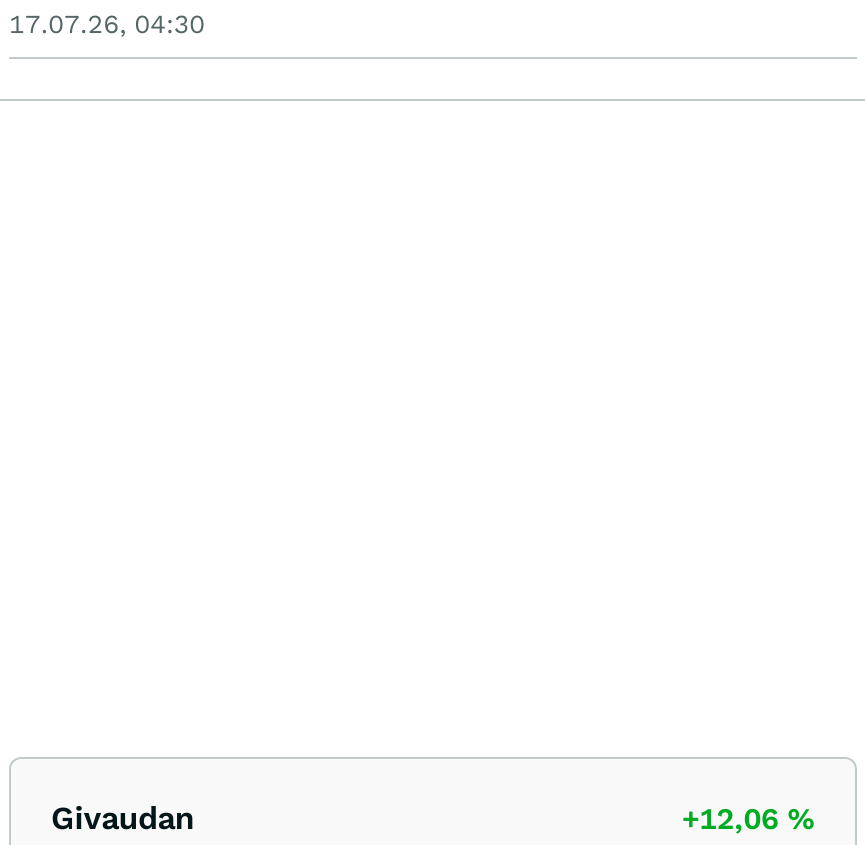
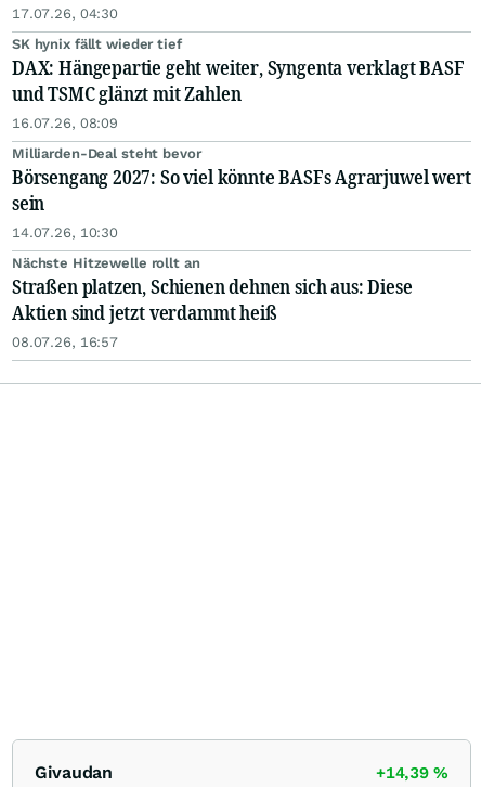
+ SK hynix fällt wieder tief
+ DAX: Hängepartie geht weiter, Syngenta verklagt BASF
+ und TSMC glänzt mit Zahlen
+ 16.07.26, 08:09
+ Milliarden-Deal steht bevor
+ Börsengang 2027: So viel könnte BASFs Agrarjuwel wert
+ sein
+ 14.07.26, 10:30
+ Nächste Hitzewelle rollt an
+ Straßen platzen, Schienen dehnen sich aus: Diese
+ Aktien sind jetzt verdammt heiß
+ 08.07.26, 16:57

- +12,06%
+ +14,39%
